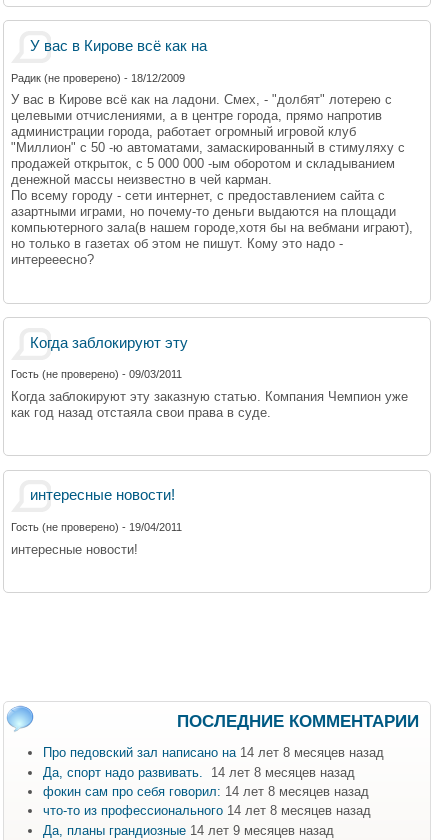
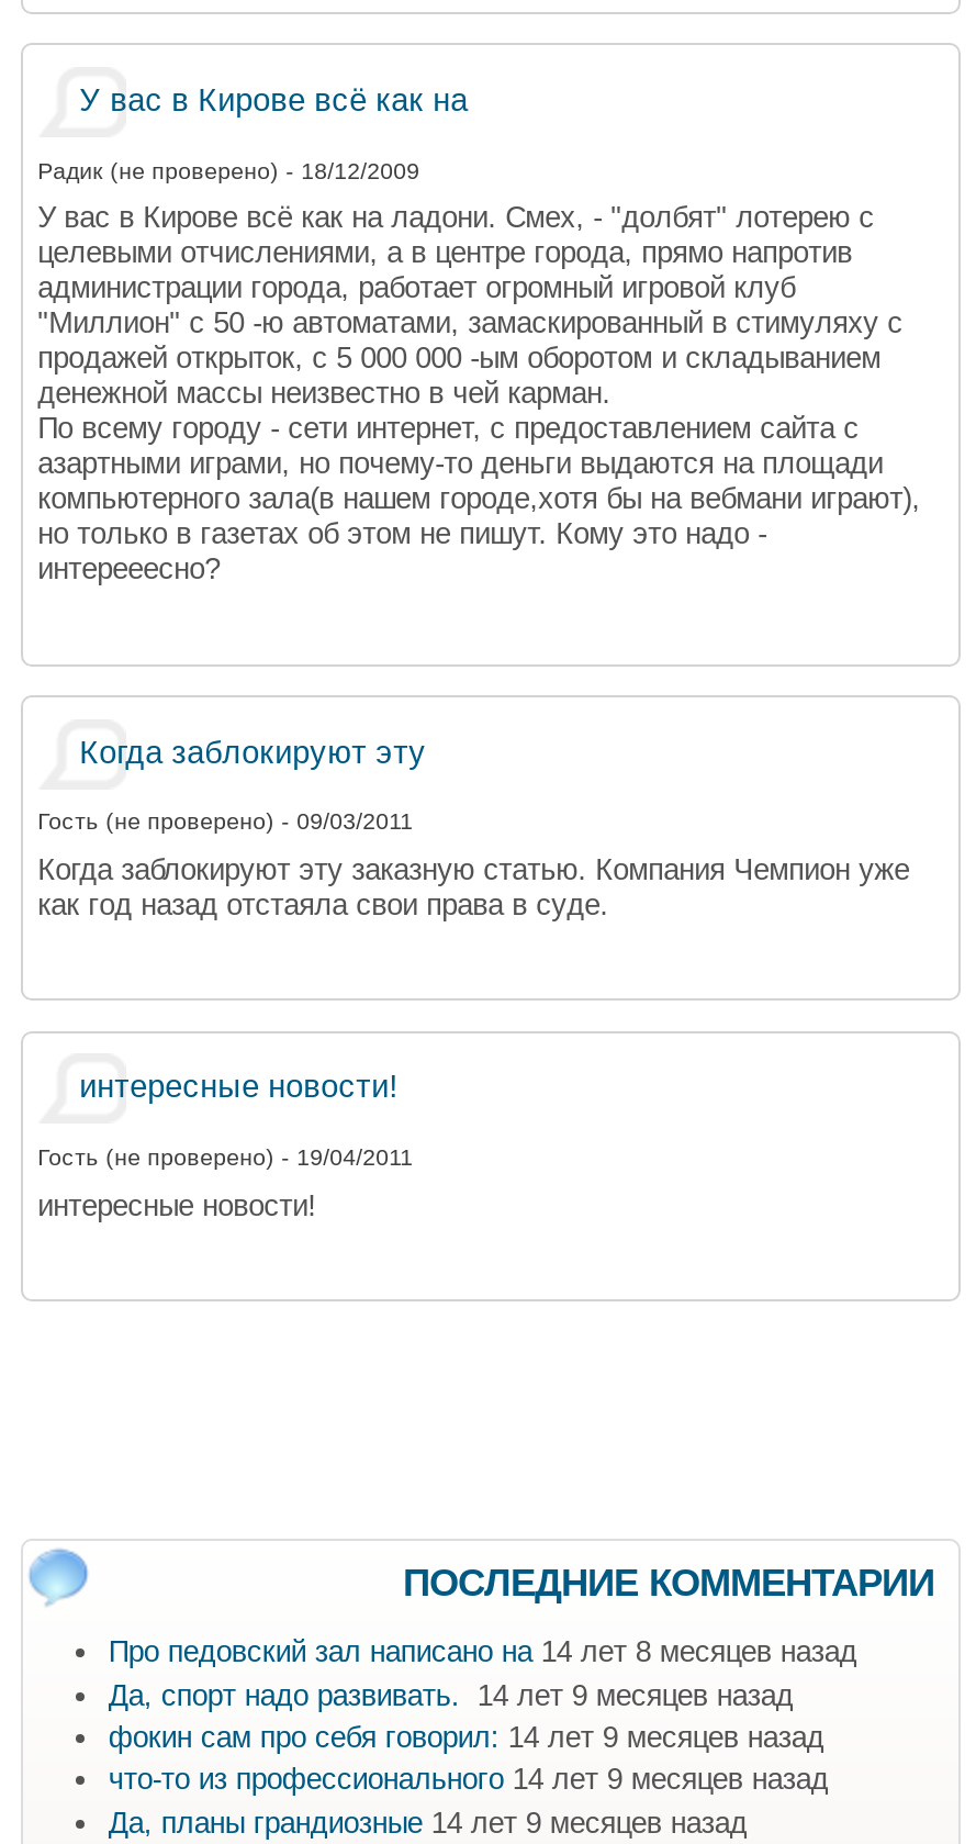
- Да, спорт надо развивать. 14 лет 8 месяцев назад
+ Да, спорт надо развивать. 14 лет 9 месяцев назад

- фокин сам про себя говорил: 14 лет 8 месяцев назад
+ фокин сам про себя говорил: 14 лет 9 месяцев назад

- что-то из профессионального 14 лет 8 месяцев назад
+ что-то из профессионального 14 лет 9 месяцев назад
